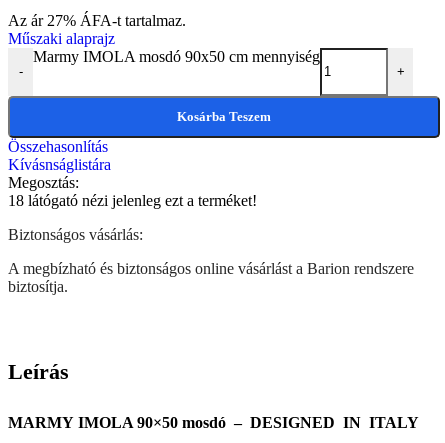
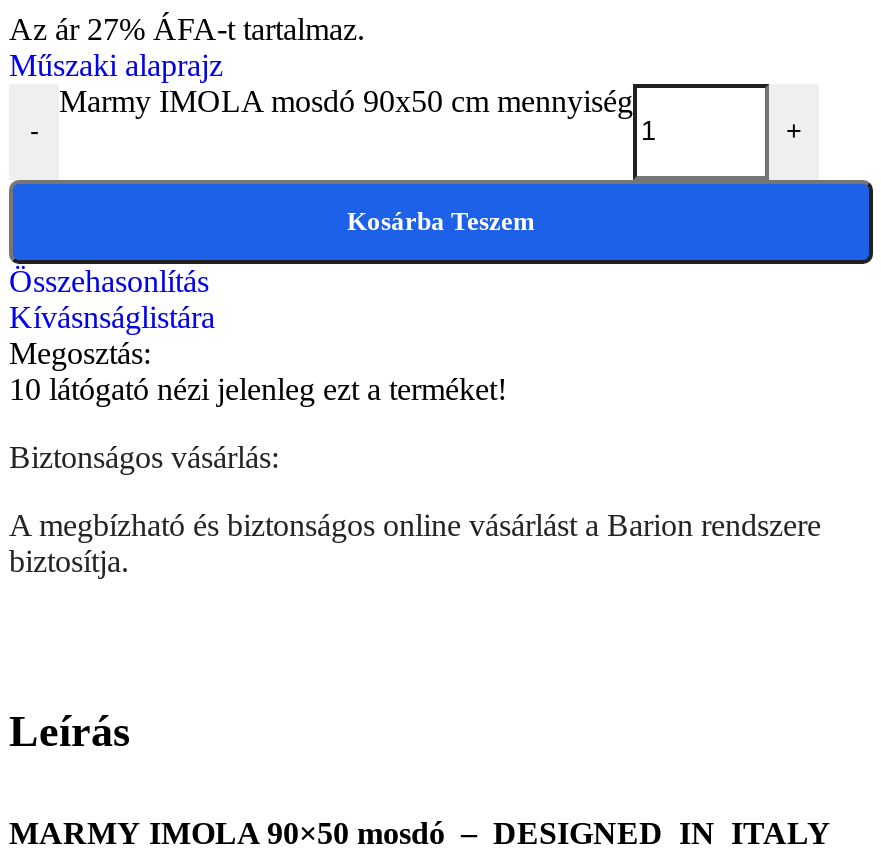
- 18 látógató nézi jelenleg ezt a terméket!
+ 10 látógató nézi jelenleg ezt a terméket!
